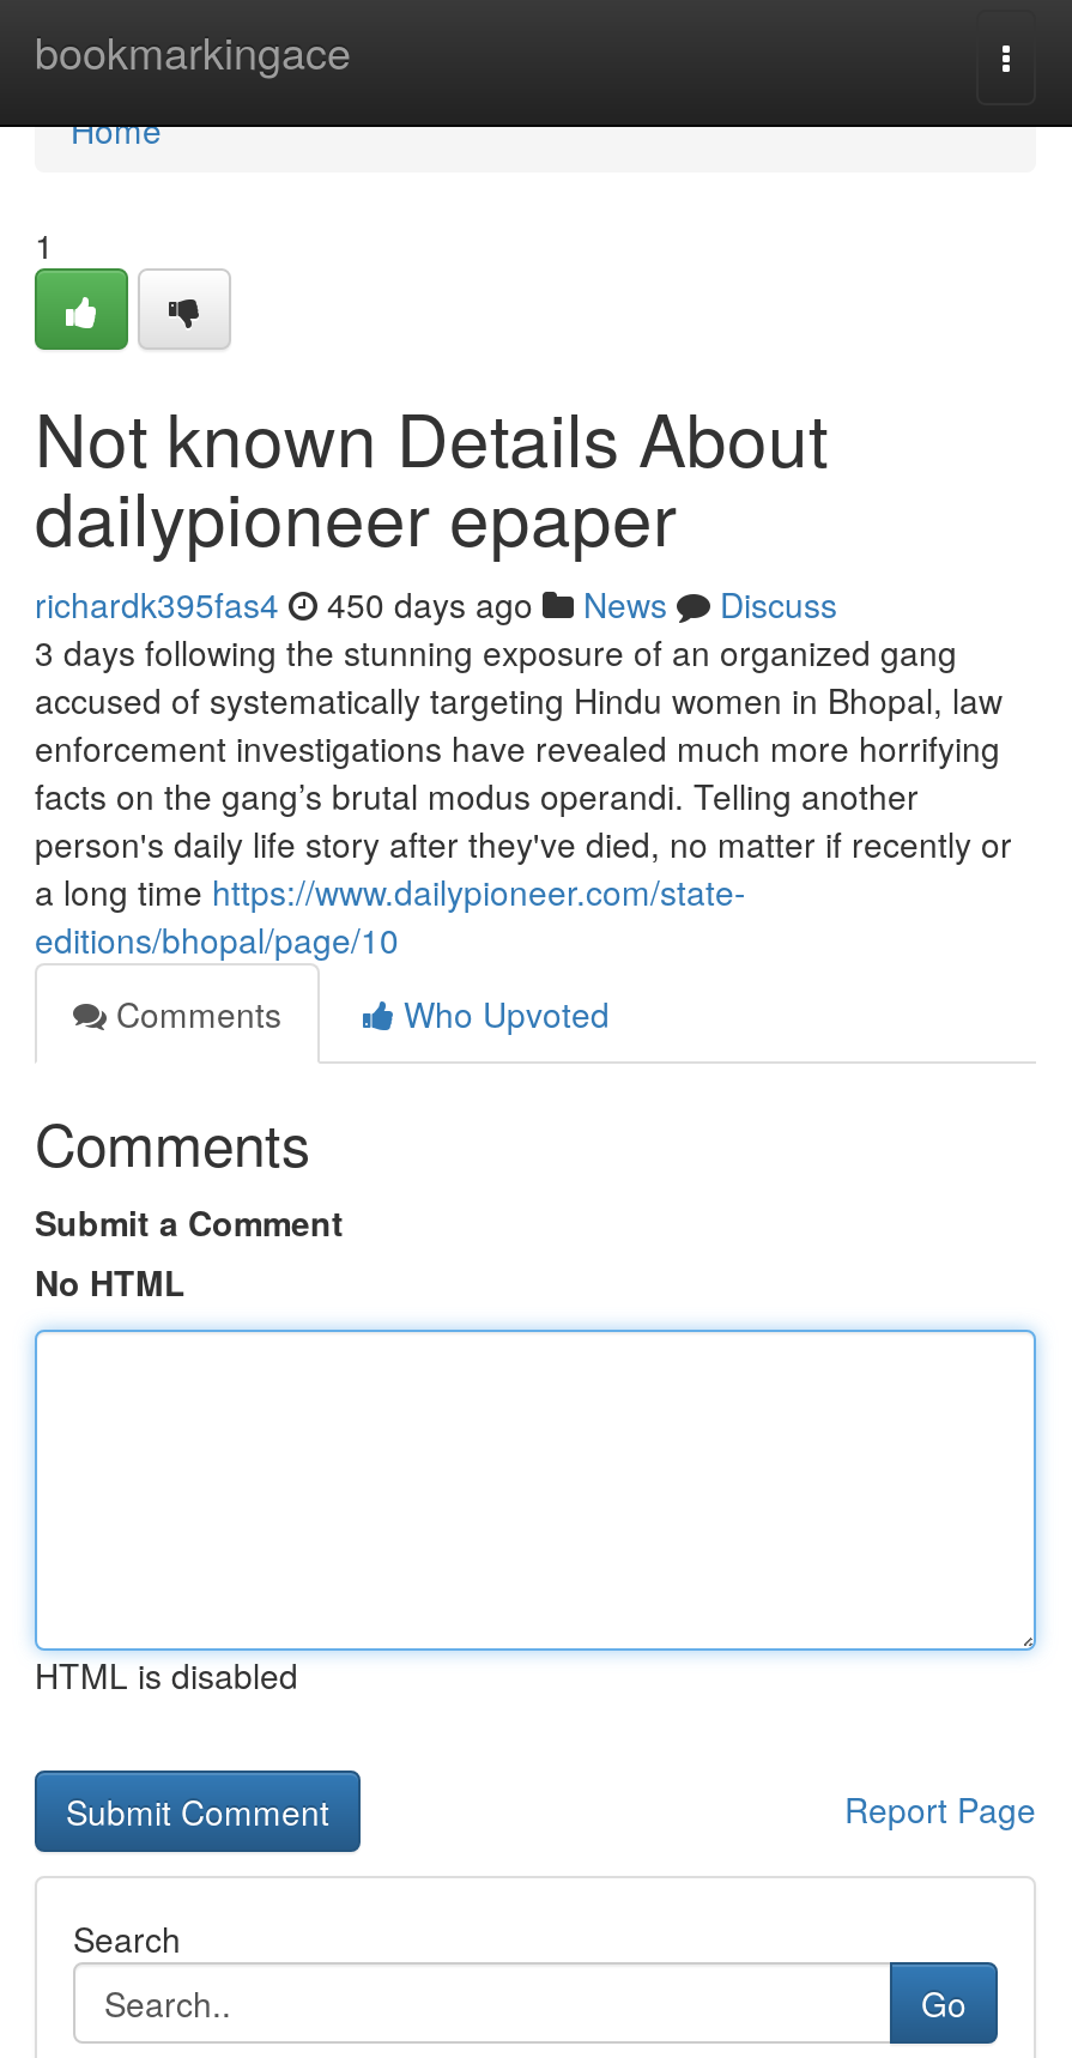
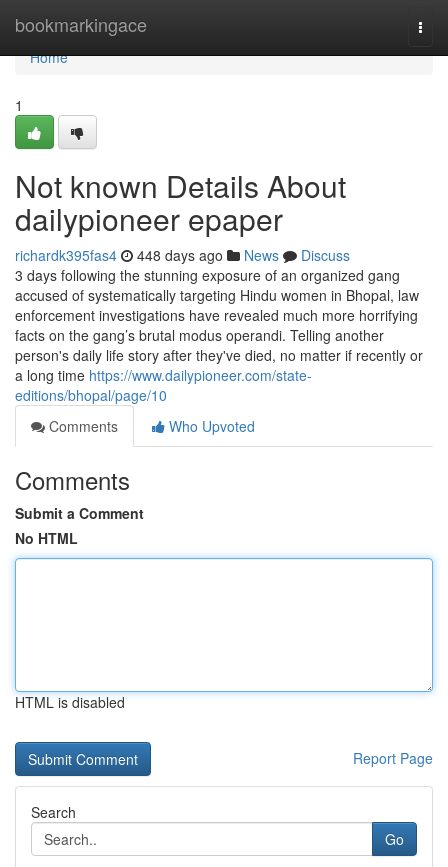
- richardk395fas4 450 days ago News Discuss
+ richardk395fas4 448 days ago News Discuss
